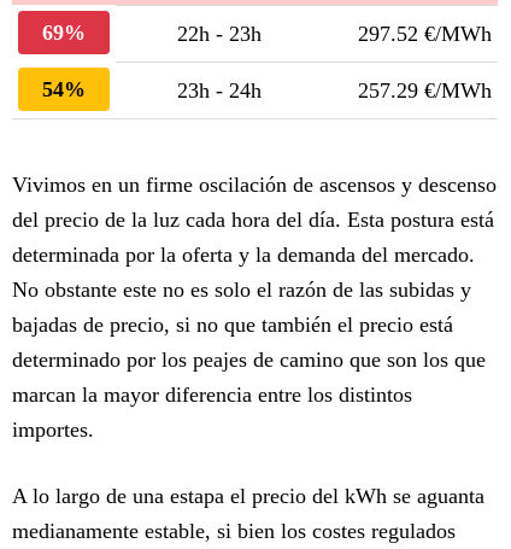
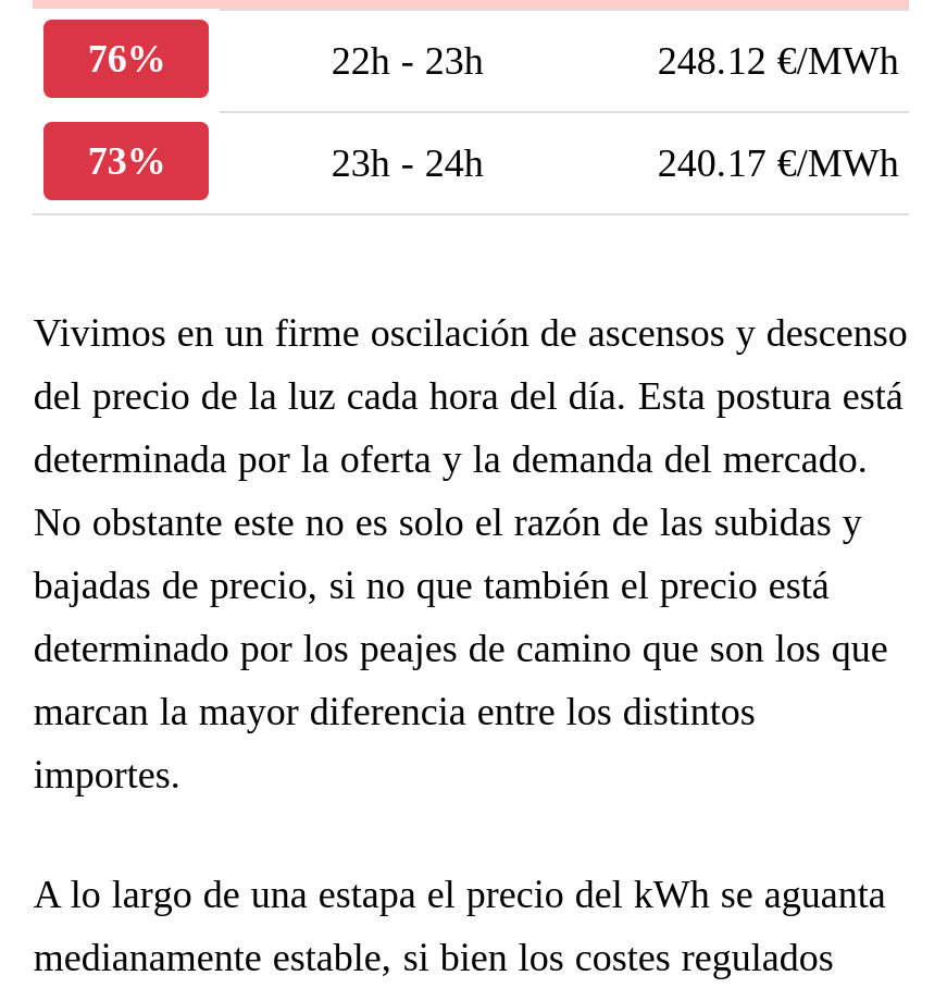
- 69%
+ 76%

- 297.52 €/MWh
+ 248.12 €/MWh

- 54%
+ 73%

- 257.29 €/MWh
+ 240.17 €/MWh
